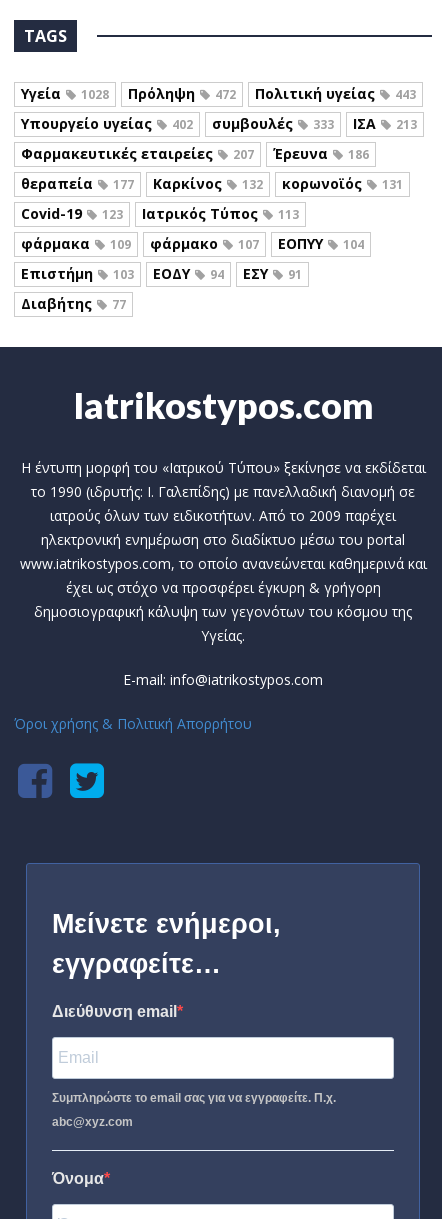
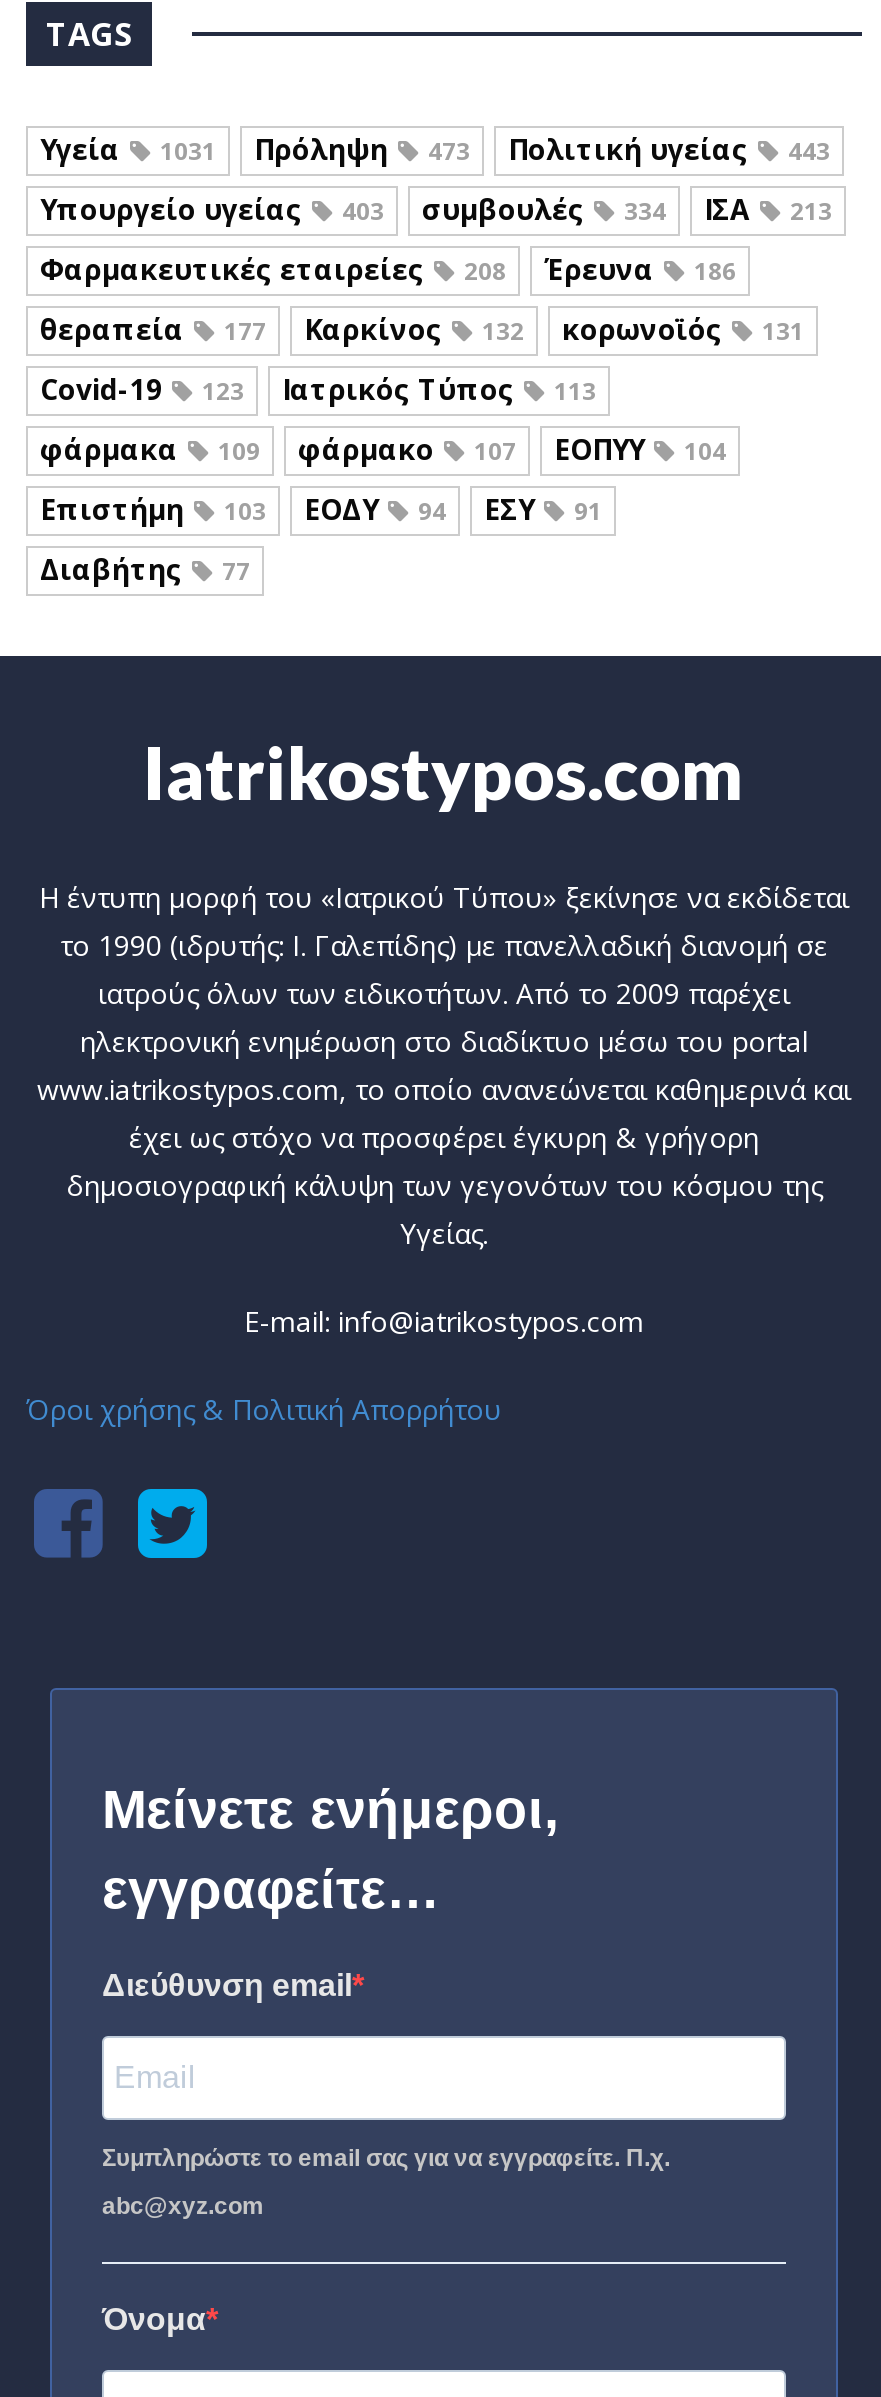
- 1028
+ 1031

- 472
+ 473

- 402
+ 403

- 333
+ 334

- Φαρμακευτικές εταιρείες 207 Έρευνα 186
+ Φαρμακευτικές εταιρείες 208 Έρευνα 186
